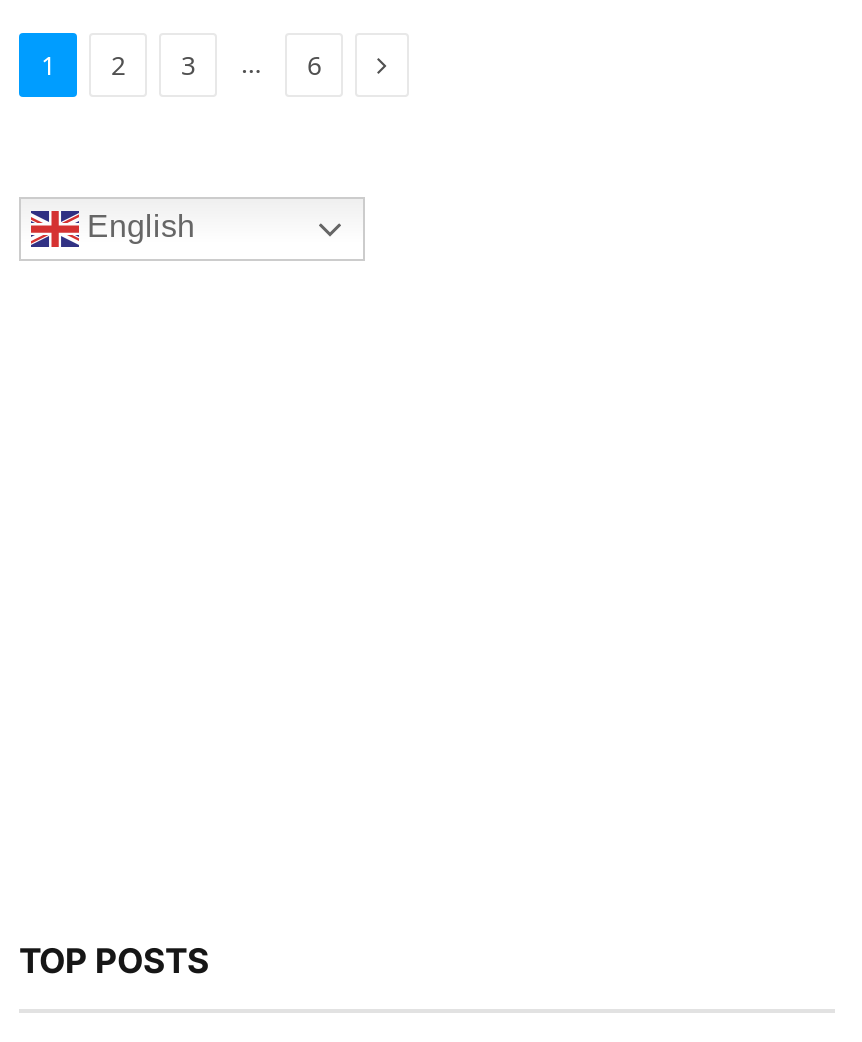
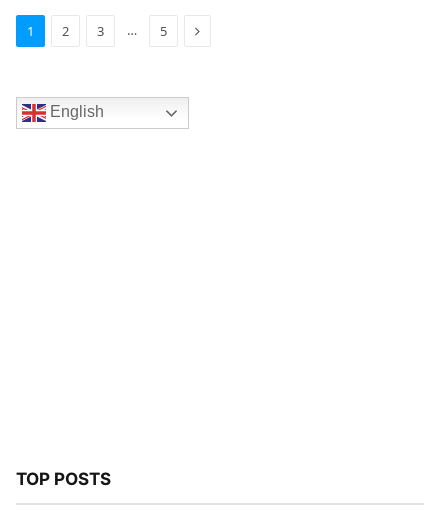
- 6
+ 5
